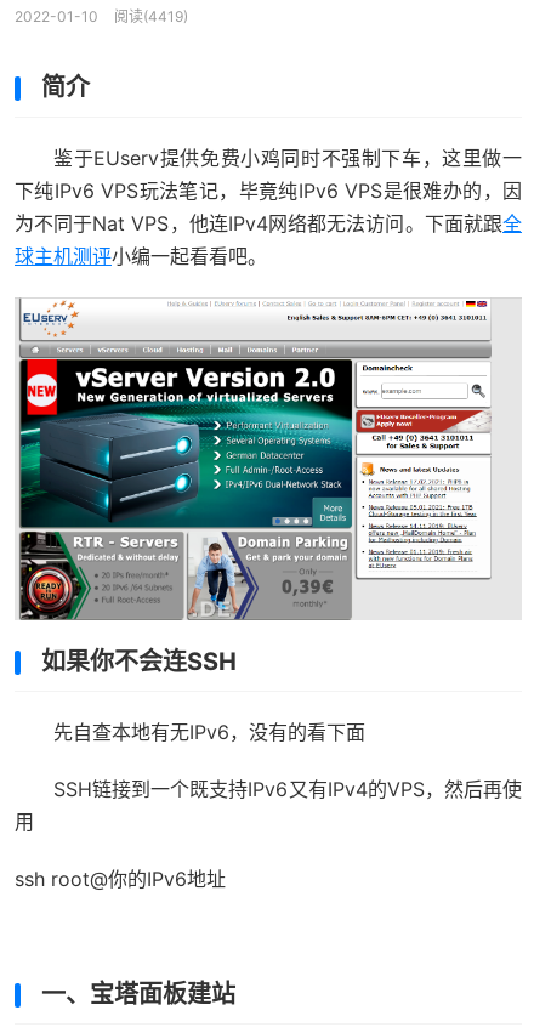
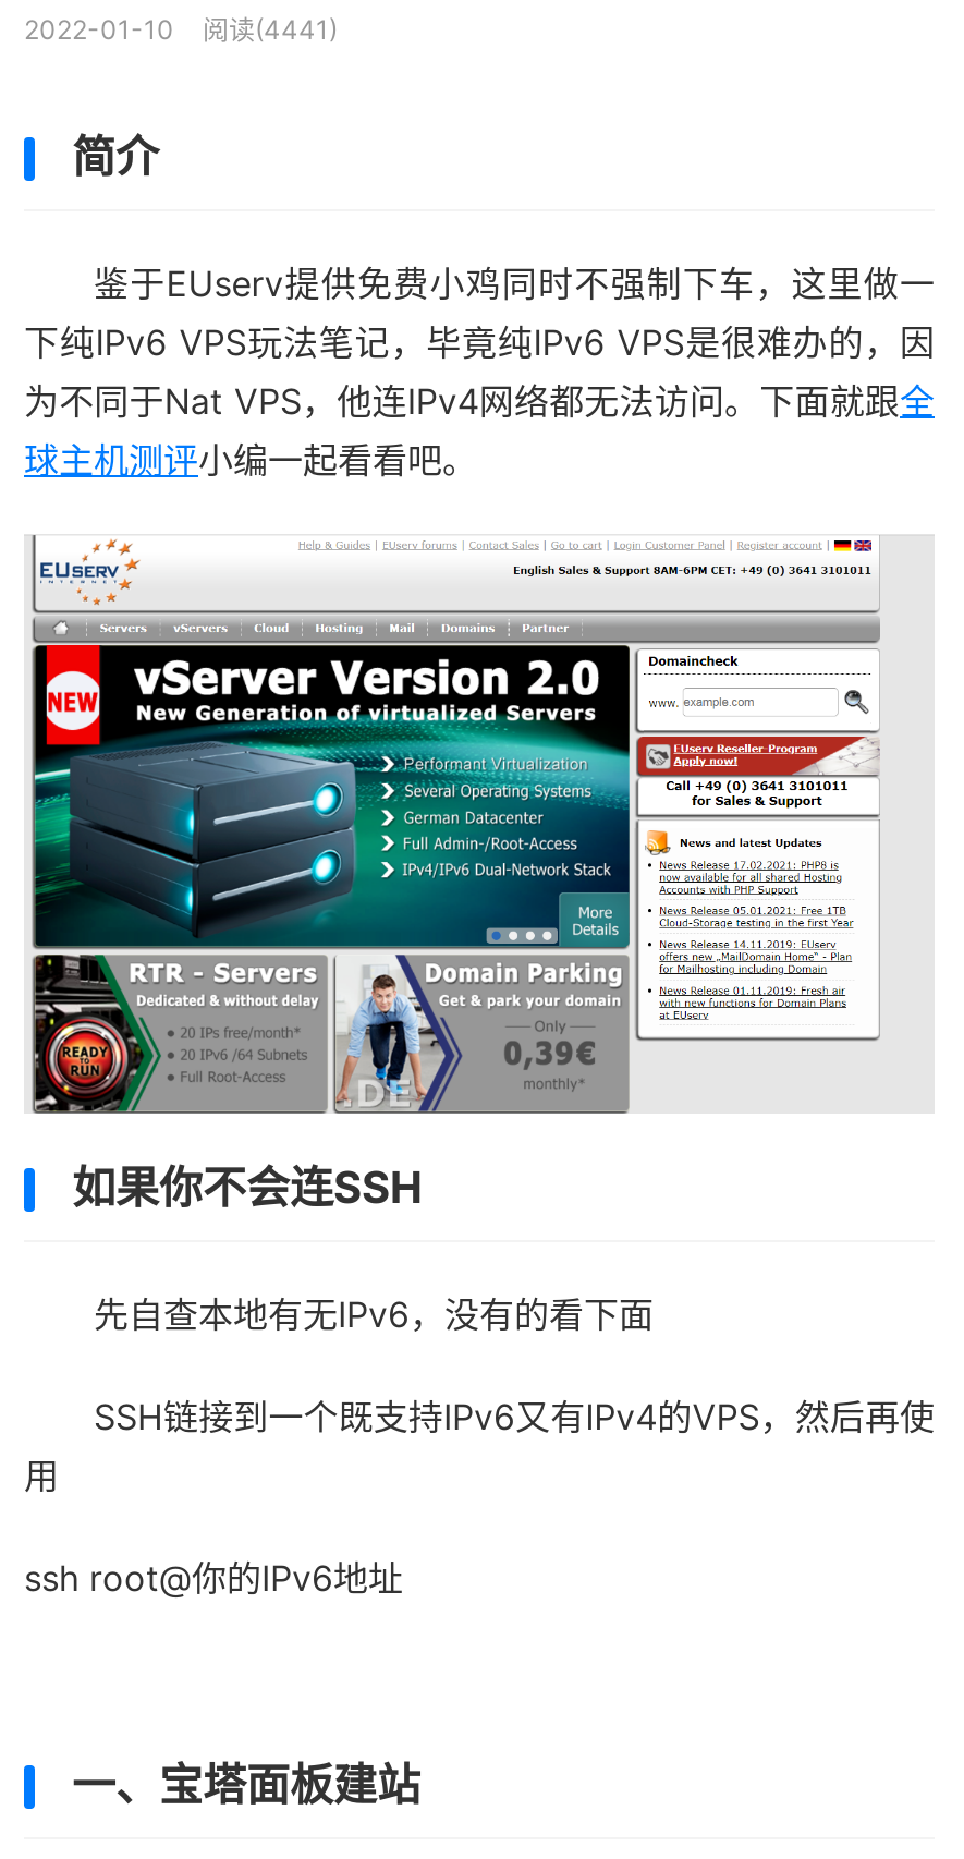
- 2022-01-10 阅读(4419)
+ 2022-01-10 阅读(4441)
